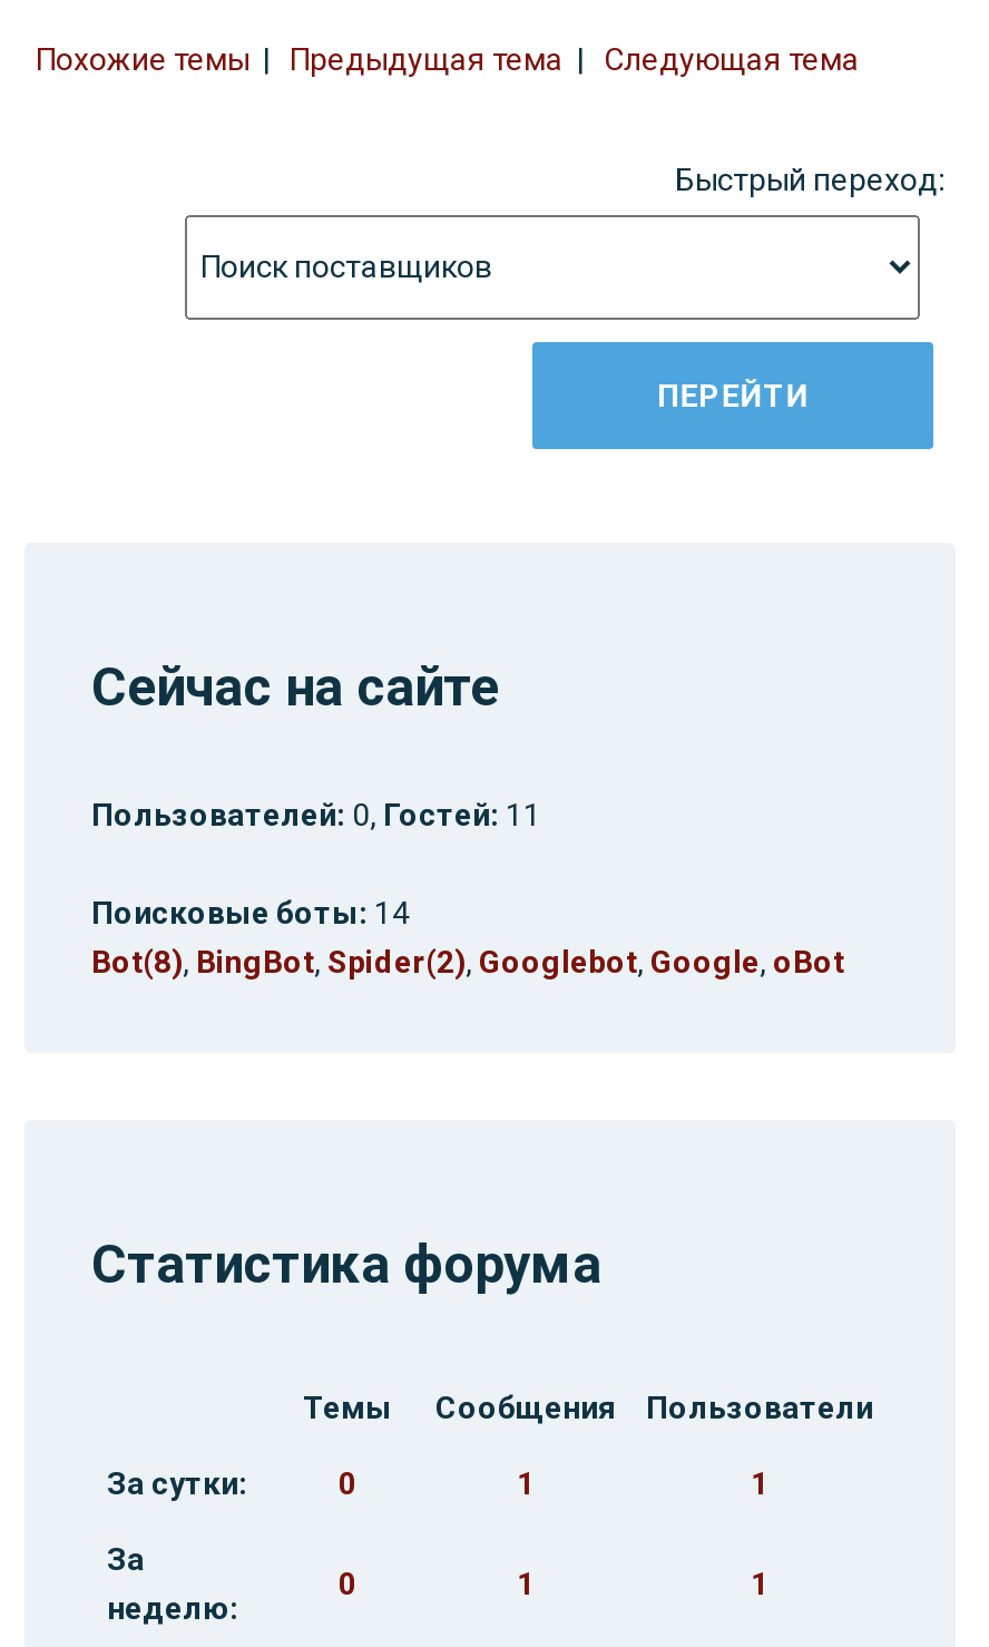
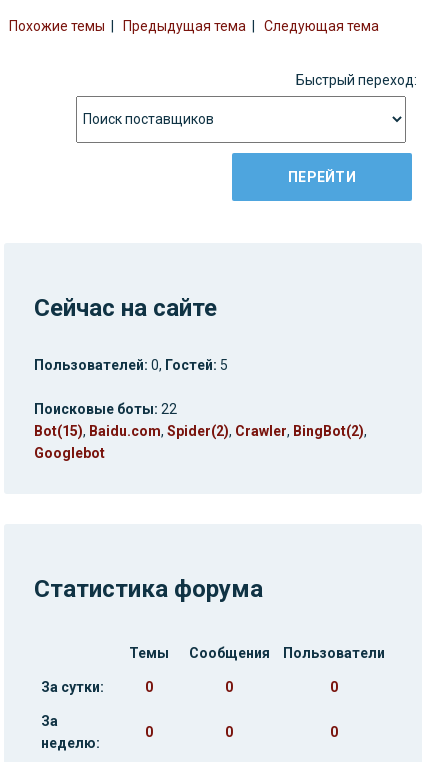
- Пользователей: 0, Гостей: 11
+ Пользователей: 0, Гостей: 5

- Поисковые боты: 14
- Bot(8), BingBot, Spider(2), Googlebot, Google, oBot
+ Поисковые боты: 22
+ Bot(15), Baidu.com, Spider(2), Crawler, BingBot(2),
+ Googlebot

- 1
+ 0

- 1
+ 0

- 1
+ 0

- 1
+ 0
